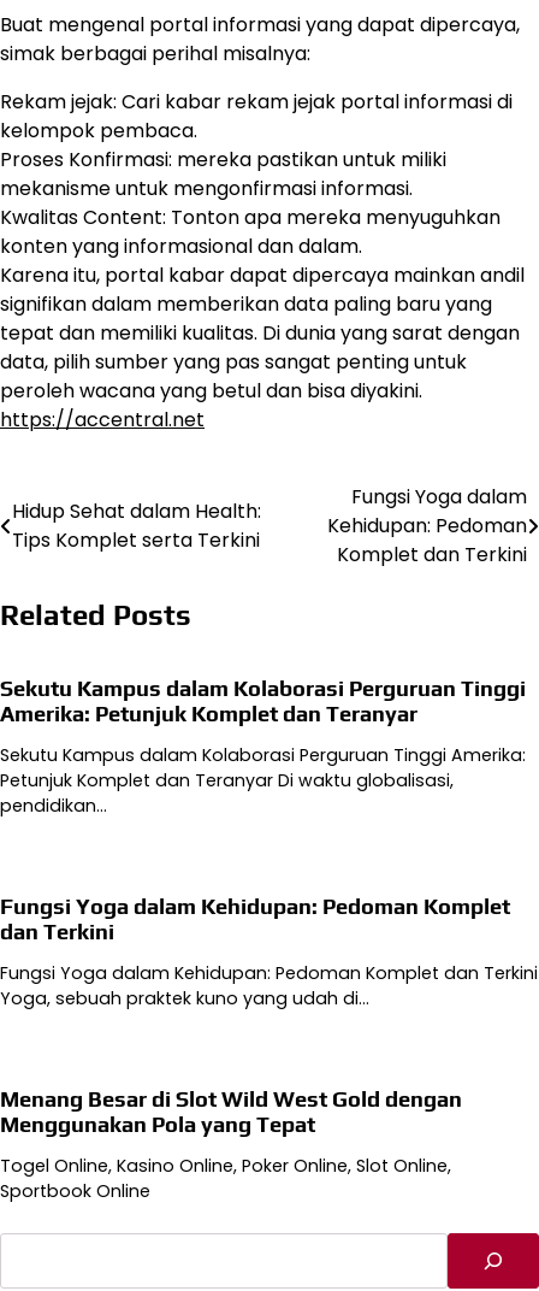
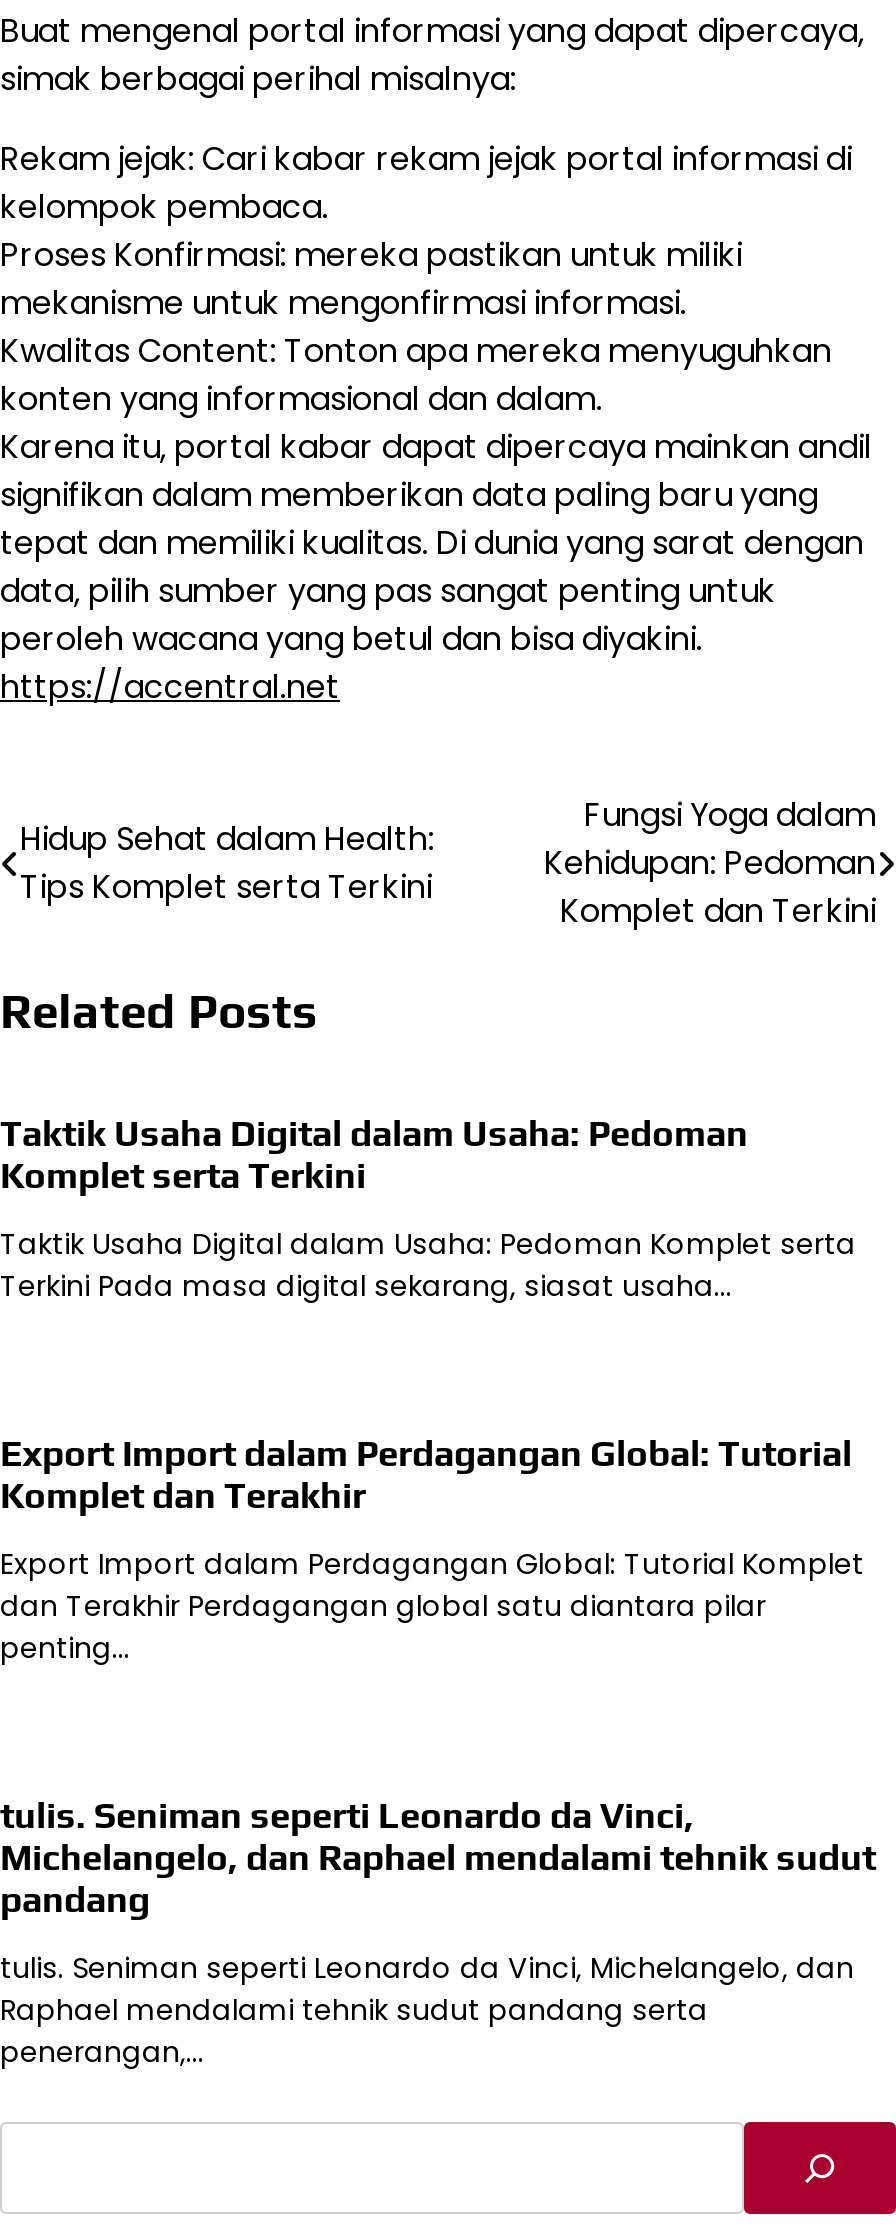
- Sekutu Kampus dalam Kolaborasi Perguruan Tinggi
- Amerika: Petunjuk Komplet dan Teranyar
+ Taktik Usaha Digital dalam Usaha: Pedoman
+ Komplet serta Terkini

- Sekutu Kampus dalam Kolaborasi Perguruan Tinggi Amerika:
- Petunjuk Komplet dan Teranyar Di waktu globalisasi,
- pendidikan…
+ Taktik Usaha Digital dalam Usaha: Pedoman Komplet serta
+ Terkini Pada masa digital sekarang, siasat usaha…

- Fungsi Yoga dalam Kehidupan: Pedoman Komplet
- dan Terkini
+ Export Import dalam Perdagangan Global: Tutorial
+ Komplet dan Terakhir

- Fungsi Yoga dalam Kehidupan: Pedoman Komplet dan Terkini
- Yoga, sebuah praktek kuno yang udah di…
+ Export Import dalam Perdagangan Global: Tutorial Komplet
+ dan Terakhir Perdagangan global satu diantara pilar
+ penting…

- Menang Besar di Slot Wild West Gold dengan
- Menggunakan Pola yang Tepat
+ tulis. Seniman seperti Leonardo da Vinci,
+ Michelangelo, dan Raphael mendalami tehnik sudut
+ pandang

- Togel Online, Kasino Online, Poker Online, Slot Online,
- Sportbook Online
+ tulis. Seniman seperti Leonardo da Vinci, Michelangelo, dan
+ Raphael mendalami tehnik sudut pandang serta
+ penerangan,…
